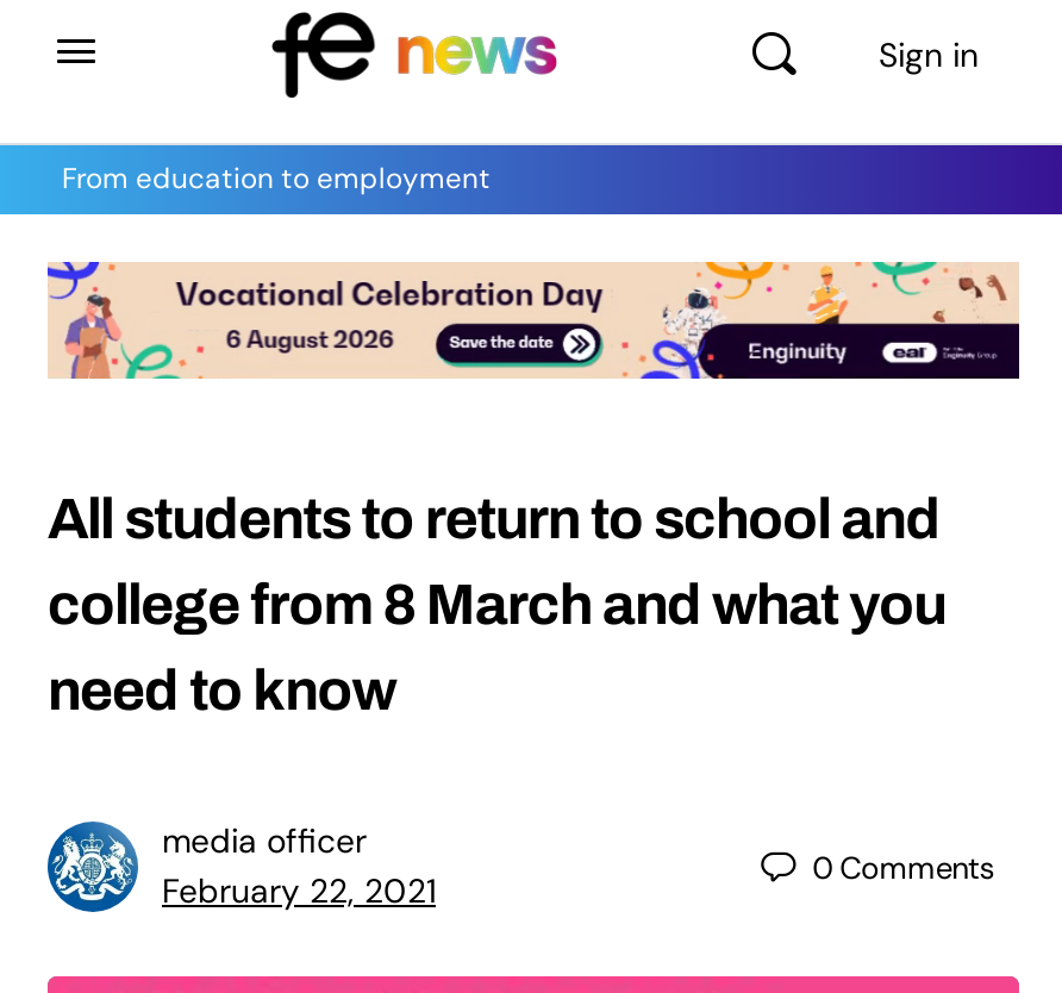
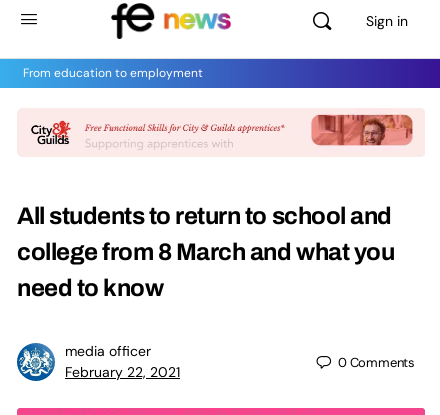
- [image]
+ [image]
